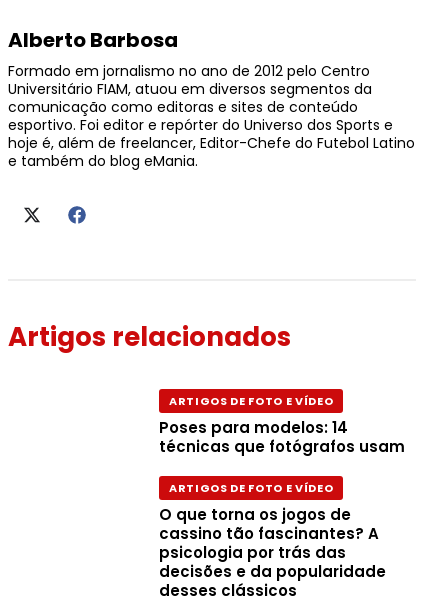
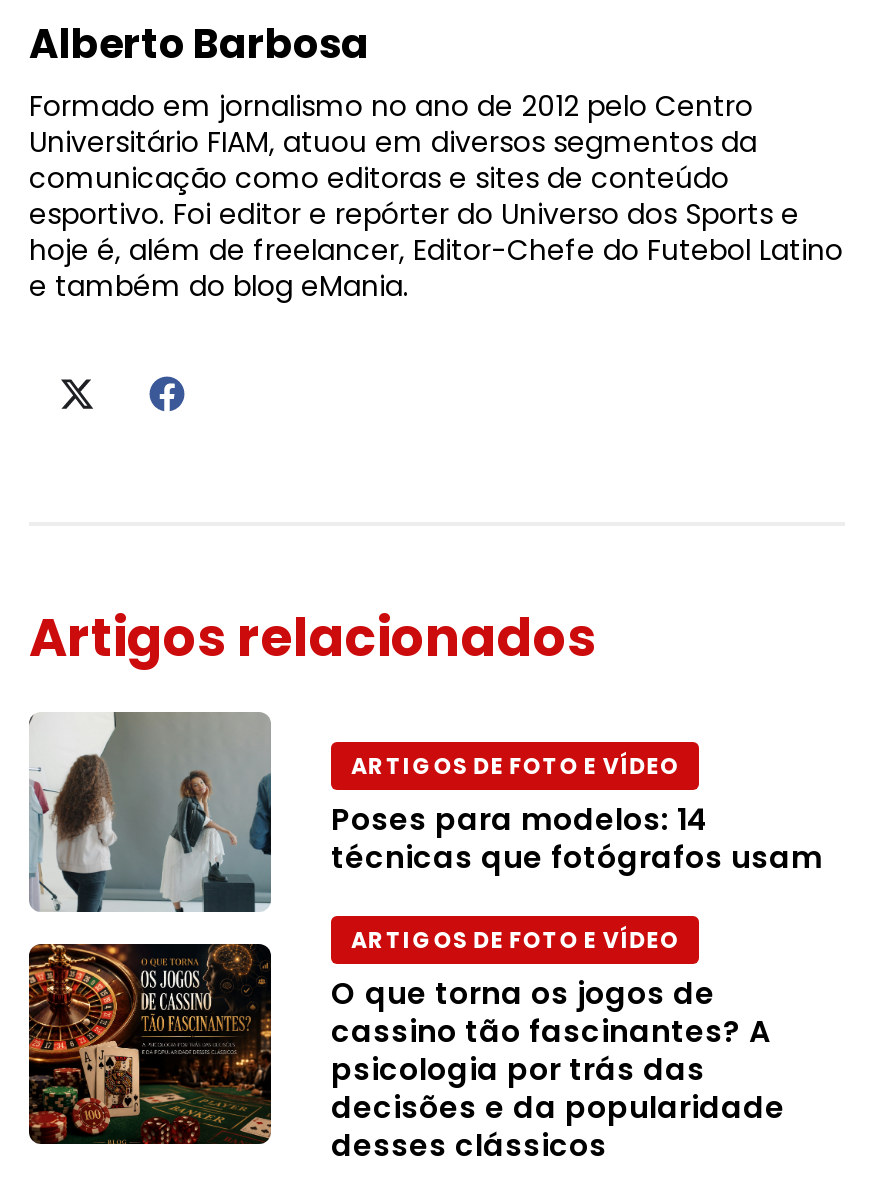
+ [image]

+ [image]
